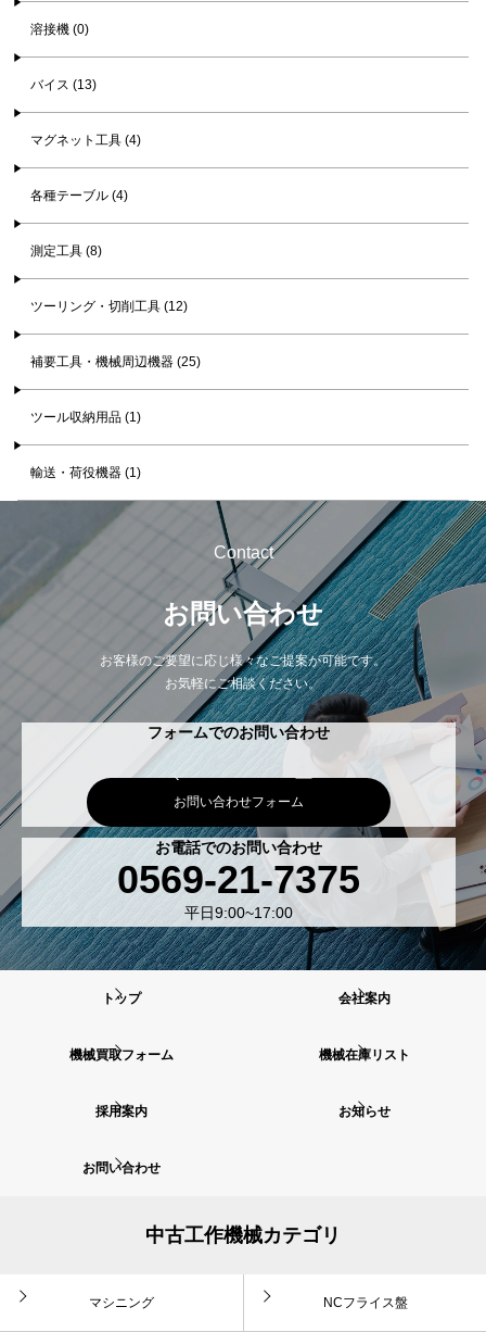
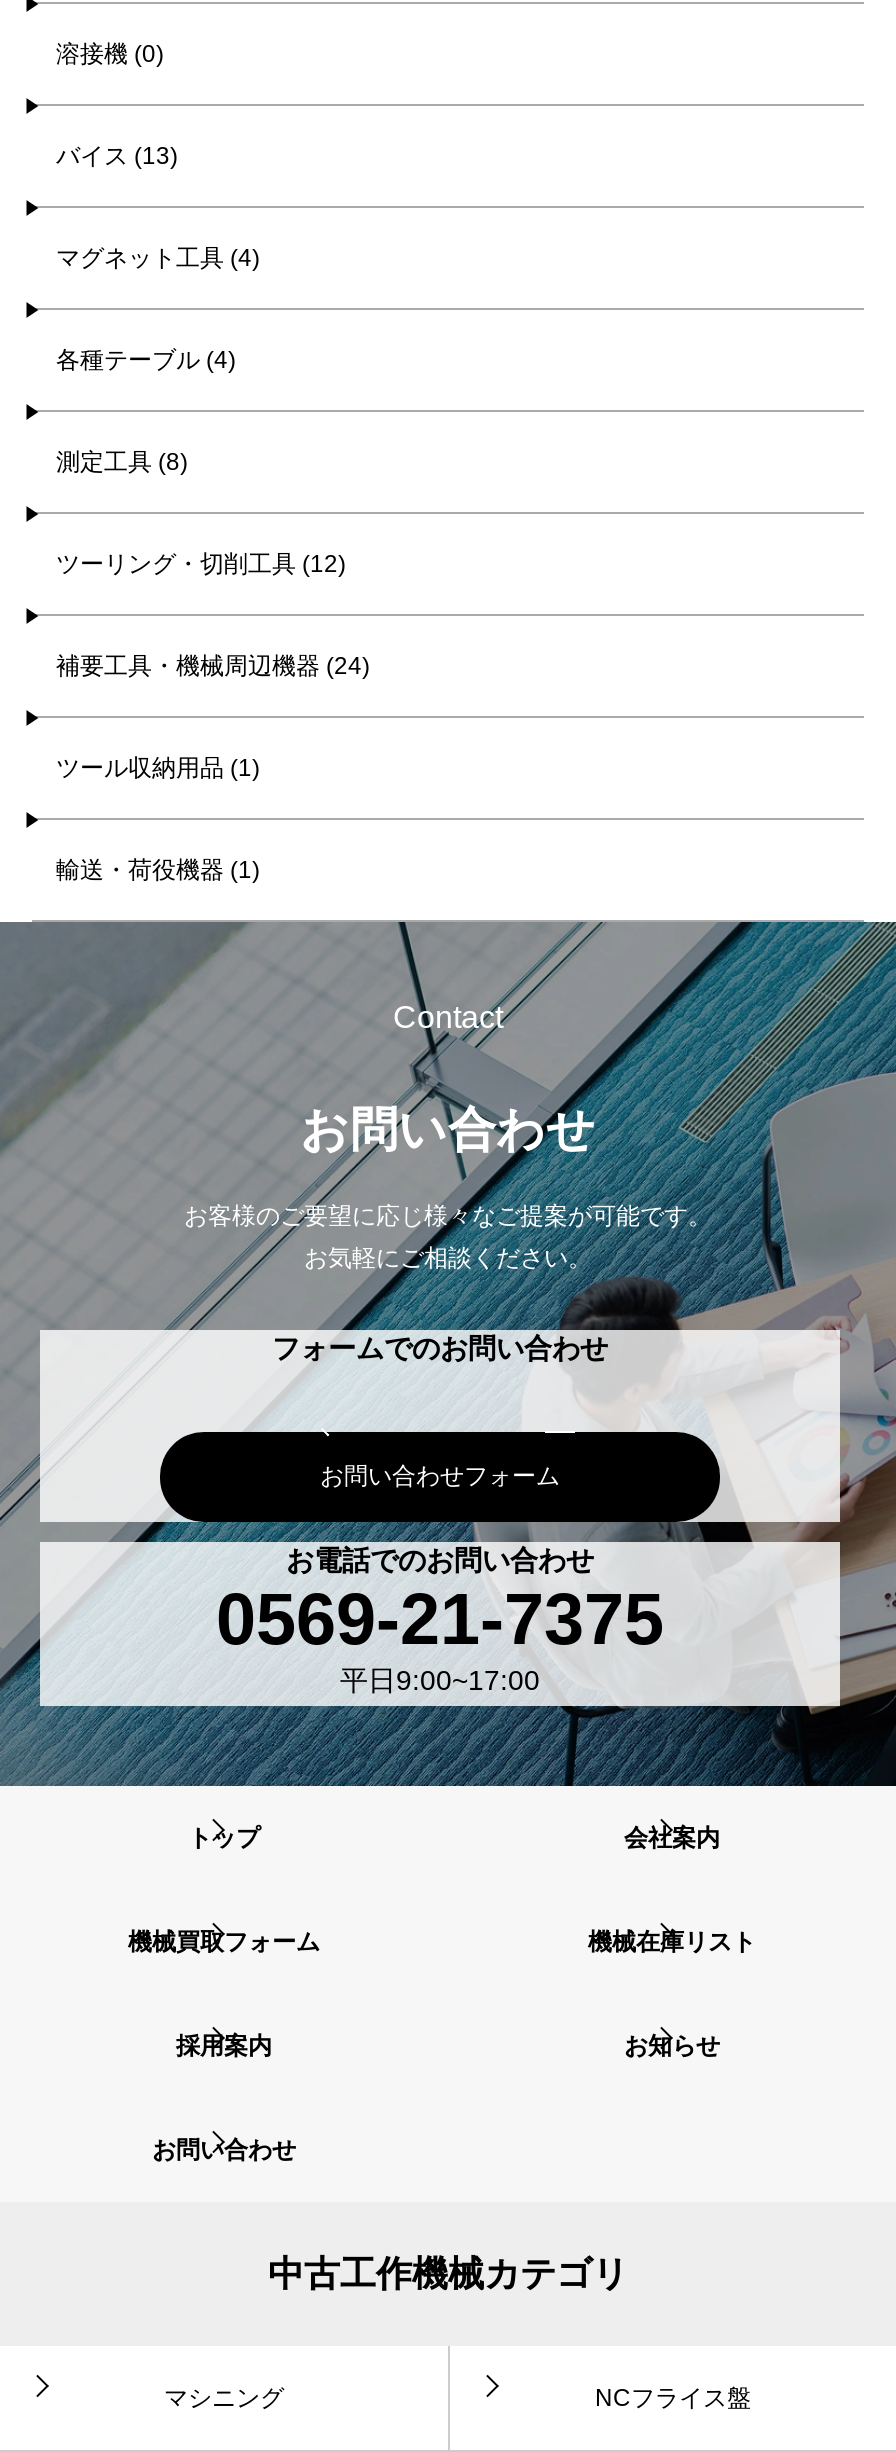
- 補要工具・機械周辺機器 (25)
+ 補要工具・機械周辺機器 (24)
